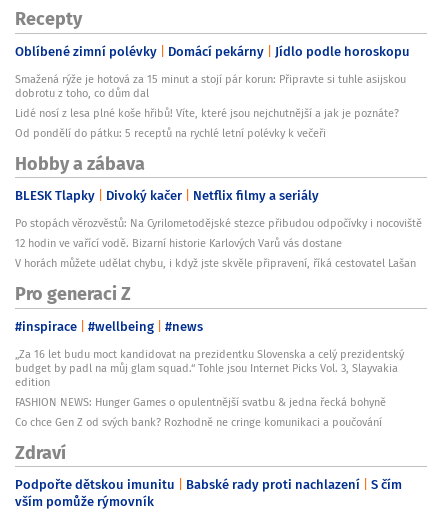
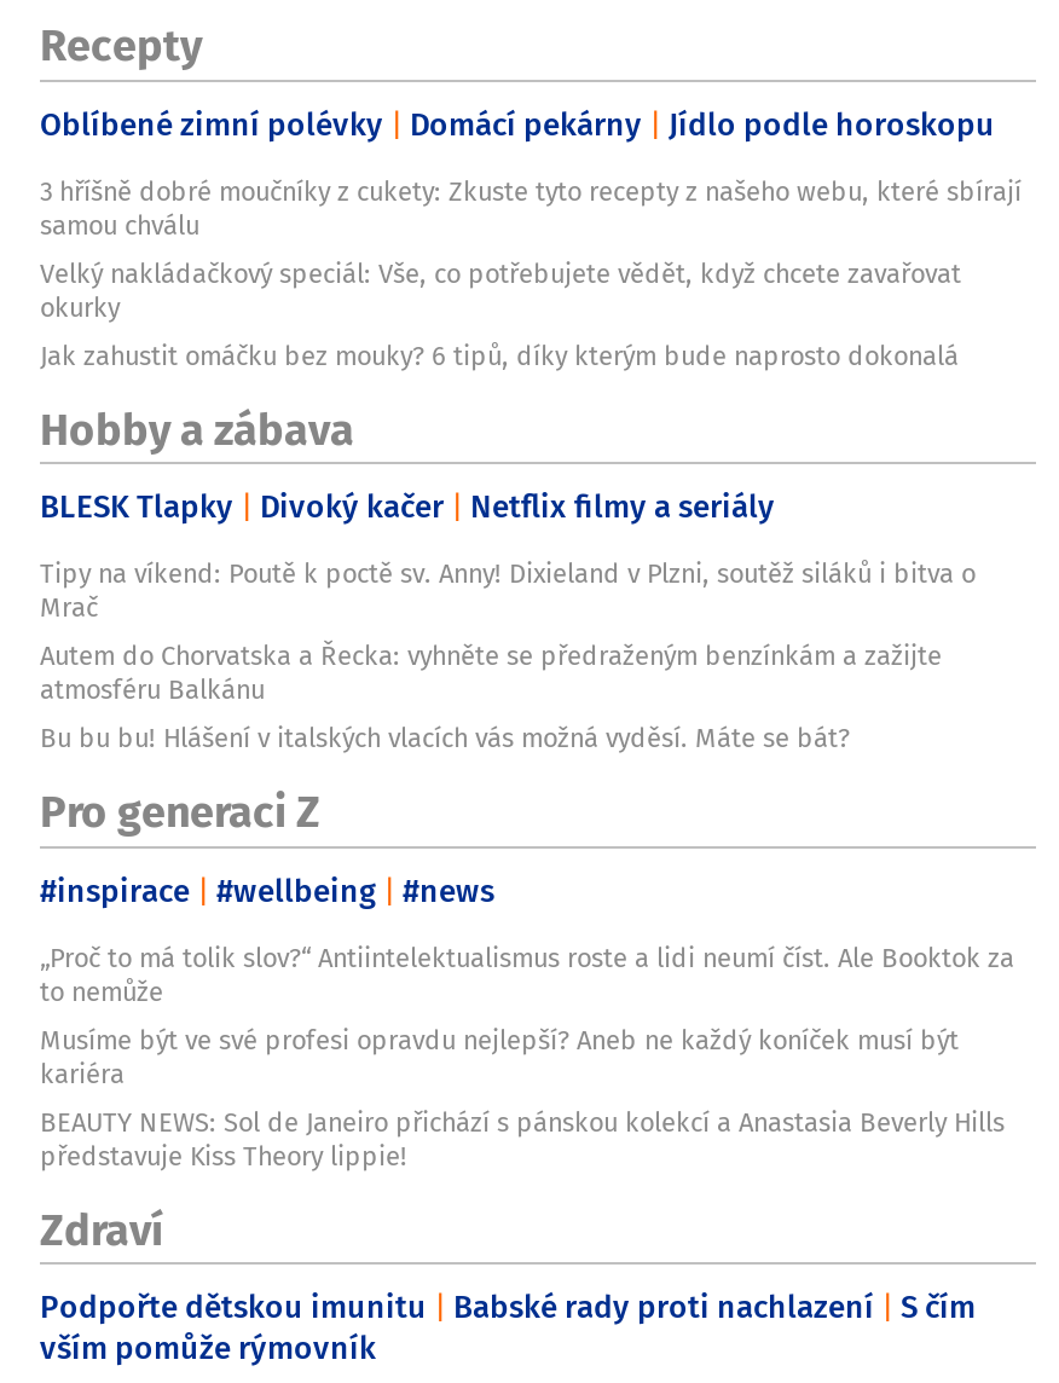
- Smažená rýže je hotová za 15 minut a stojí pár korun: Připravte si tuhle asijskou
- dobrotu z toho, co dům dal
- Lidé nosí z lesa plné koše hřibů! Víte, které jsou nejchutnější a jak je poznáte?
- Od pondělí do pátku: 5 receptů na rychlé letní polévky k večeři
+ 3 hříšně dobré moučníky z cukety: Zkuste tyto recepty z našeho webu, které sbírají
+ samou chválu
+ Velký nakládačkový speciál: Vše, co potřebujete vědět, když chcete zavařovat
+ okurky
+ Jak zahustit omáčku bez mouky? 6 tipů, díky kterým bude naprosto dokonalá

- Po stopách věrozvěstů: Na Cyrilometodějské stezce přibudou odpočívky i nocoviště
- 12 hodin ve vařící vodě. Bizarní historie Karlových Varů vás dostane
- V horách můžete udělat chybu, i když jste skvěle připravení, říká cestovatel Lašan
+ Tipy na víkend: Poutě k poctě sv. Anny! Dixieland v Plzni, soutěž siláků i bitva o
+ Mrač
+ Autem do Chorvatska a Řecka: vyhněte se předraženým benzínkám a zažijte
+ atmosféru Balkánu
+ Bu bu bu! Hlášení v italských vlacích vás možná vyděsí. Máte se bát?

- „Za 16 let budu moct kandidovat na prezidentku Slovenska a celý prezidentský
- budget by padl na můj glam squad.“ Tohle jsou Internet Picks Vol. 3, Slayvakia
- edition
- FASHION NEWS: Hunger Games o opulentnější svatbu & jedna řecká bohyně
- Co chce Gen Z od svých bank? Rozhodně ne cringe komunikaci a poučování
+ „Proč to má tolik slov?“ Antiintelektualismus roste a lidi neumí číst. Ale Booktok za
+ to nemůže
+ Musíme být ve své profesi opravdu nejlepší? Aneb ne každý koníček musí být
+ kariéra
+ BEAUTY NEWS: Sol de Janeiro přichází s pánskou kolekcí a Anastasia Beverly Hills
+ představuje Kiss Theory lippie!
